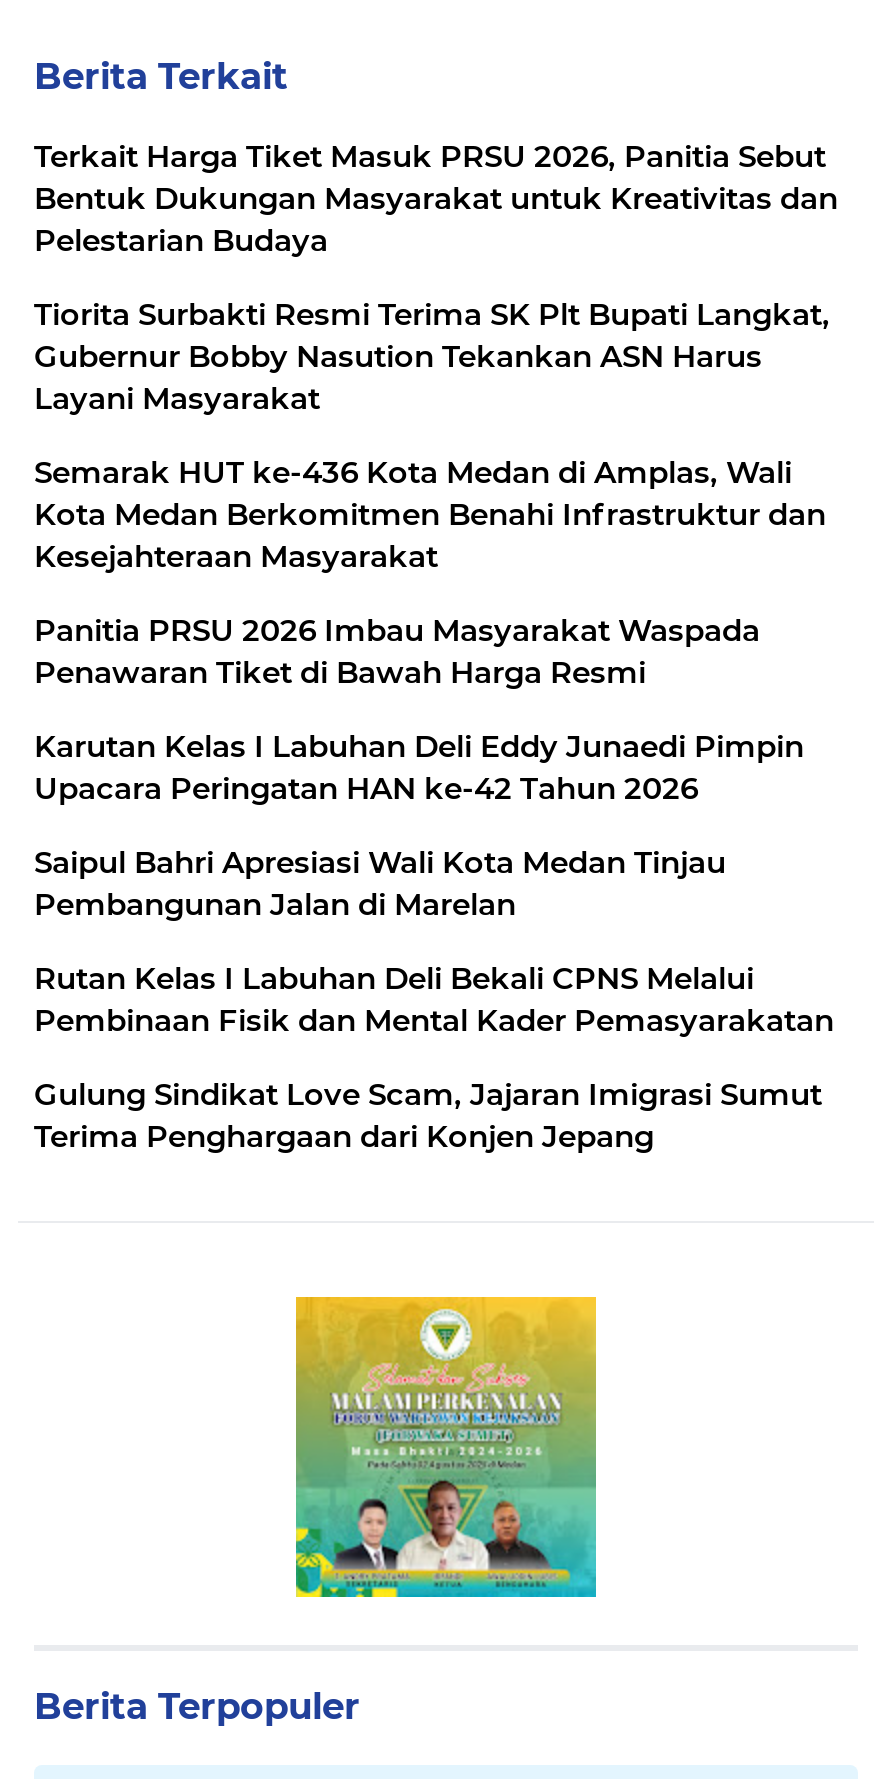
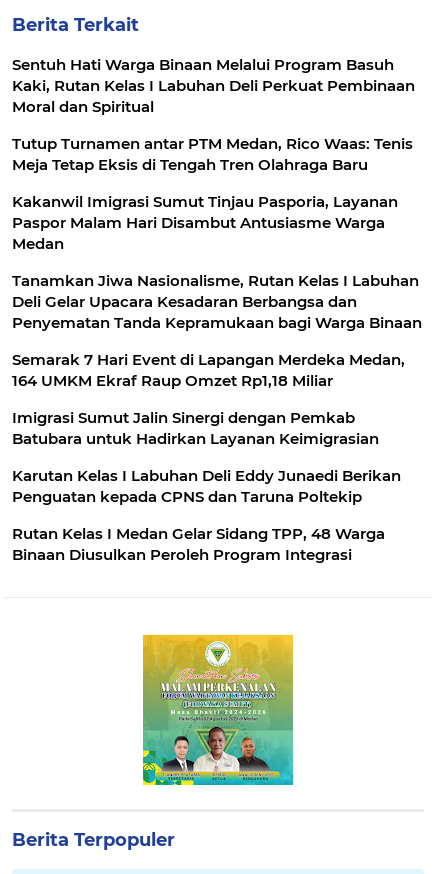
- Terkait Harga Tiket Masuk PRSU 2026, Panitia Sebut
- Bentuk Dukungan Masyarakat untuk Kreativitas dan
- Pelestarian Budaya
+ Sentuh Hati Warga Binaan Melalui Program Basuh
+ Kaki, Rutan Kelas I Labuhan Deli Perkuat Pembinaan
+ Moral dan Spiritual

- Tiorita Surbakti Resmi Terima SK Plt Bupati Langkat,
- Gubernur Bobby Nasution Tekankan ASN Harus
- Layani Masyarakat
+ Tutup Turnamen antar PTM Medan, Rico Waas: Tenis
+ Meja Tetap Eksis di Tengah Tren Olahraga Baru

- Semarak HUT ke-436 Kota Medan di Amplas, Wali
- Kota Medan Berkomitmen Benahi Infrastruktur dan
- Kesejahteraan Masyarakat
+ Kakanwil Imigrasi Sumut Tinjau Pasporia, Layanan
+ Paspor Malam Hari Disambut Antusiasme Warga
+ Medan

- Panitia PRSU 2026 Imbau Masyarakat Waspada
- Penawaran Tiket di Bawah Harga Resmi
+ Tanamkan Jiwa Nasionalisme, Rutan Kelas I Labuhan
+ Deli Gelar Upacara Kesadaran Berbangsa dan
+ Penyematan Tanda Kepramukaan bagi Warga Binaan

- Karutan Kelas I Labuhan Deli Eddy Junaedi Pimpin
- Upacara Peringatan HAN ke-42 Tahun 2026
+ Semarak 7 Hari Event di Lapangan Merdeka Medan,
+ 164 UMKM Ekraf Raup Omzet Rp1,18 Miliar

- Saipul Bahri Apresiasi Wali Kota Medan Tinjau
- Pembangunan Jalan di Marelan
+ Imigrasi Sumut Jalin Sinergi dengan Pemkab
+ Batubara untuk Hadirkan Layanan Keimigrasian

- Rutan Kelas I Labuhan Deli Bekali CPNS Melalui
- Pembinaan Fisik dan Mental Kader Pemasyarakatan
+ Karutan Kelas I Labuhan Deli Eddy Junaedi Berikan
+ Penguatan kepada CPNS dan Taruna Poltekip

- Gulung Sindikat Love Scam, Jajaran Imigrasi Sumut
- Terima Penghargaan dari Konjen Jepang
+ Rutan Kelas I Medan Gelar Sidang TPP, 48 Warga
+ Binaan Diusulkan Peroleh Program Integrasi
